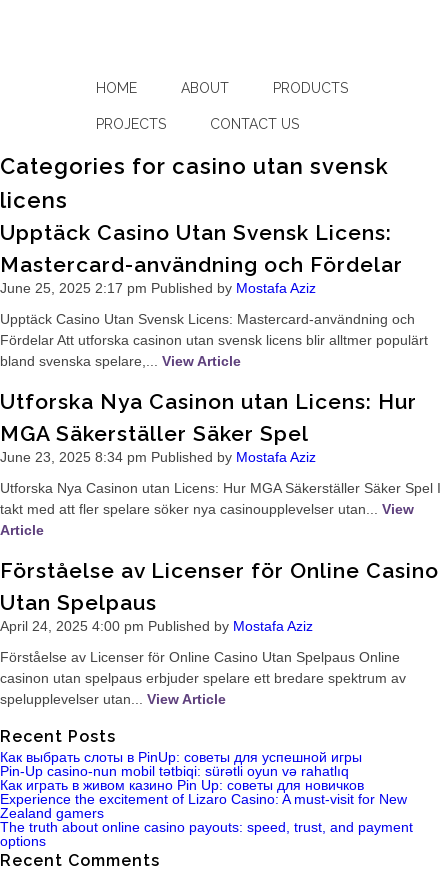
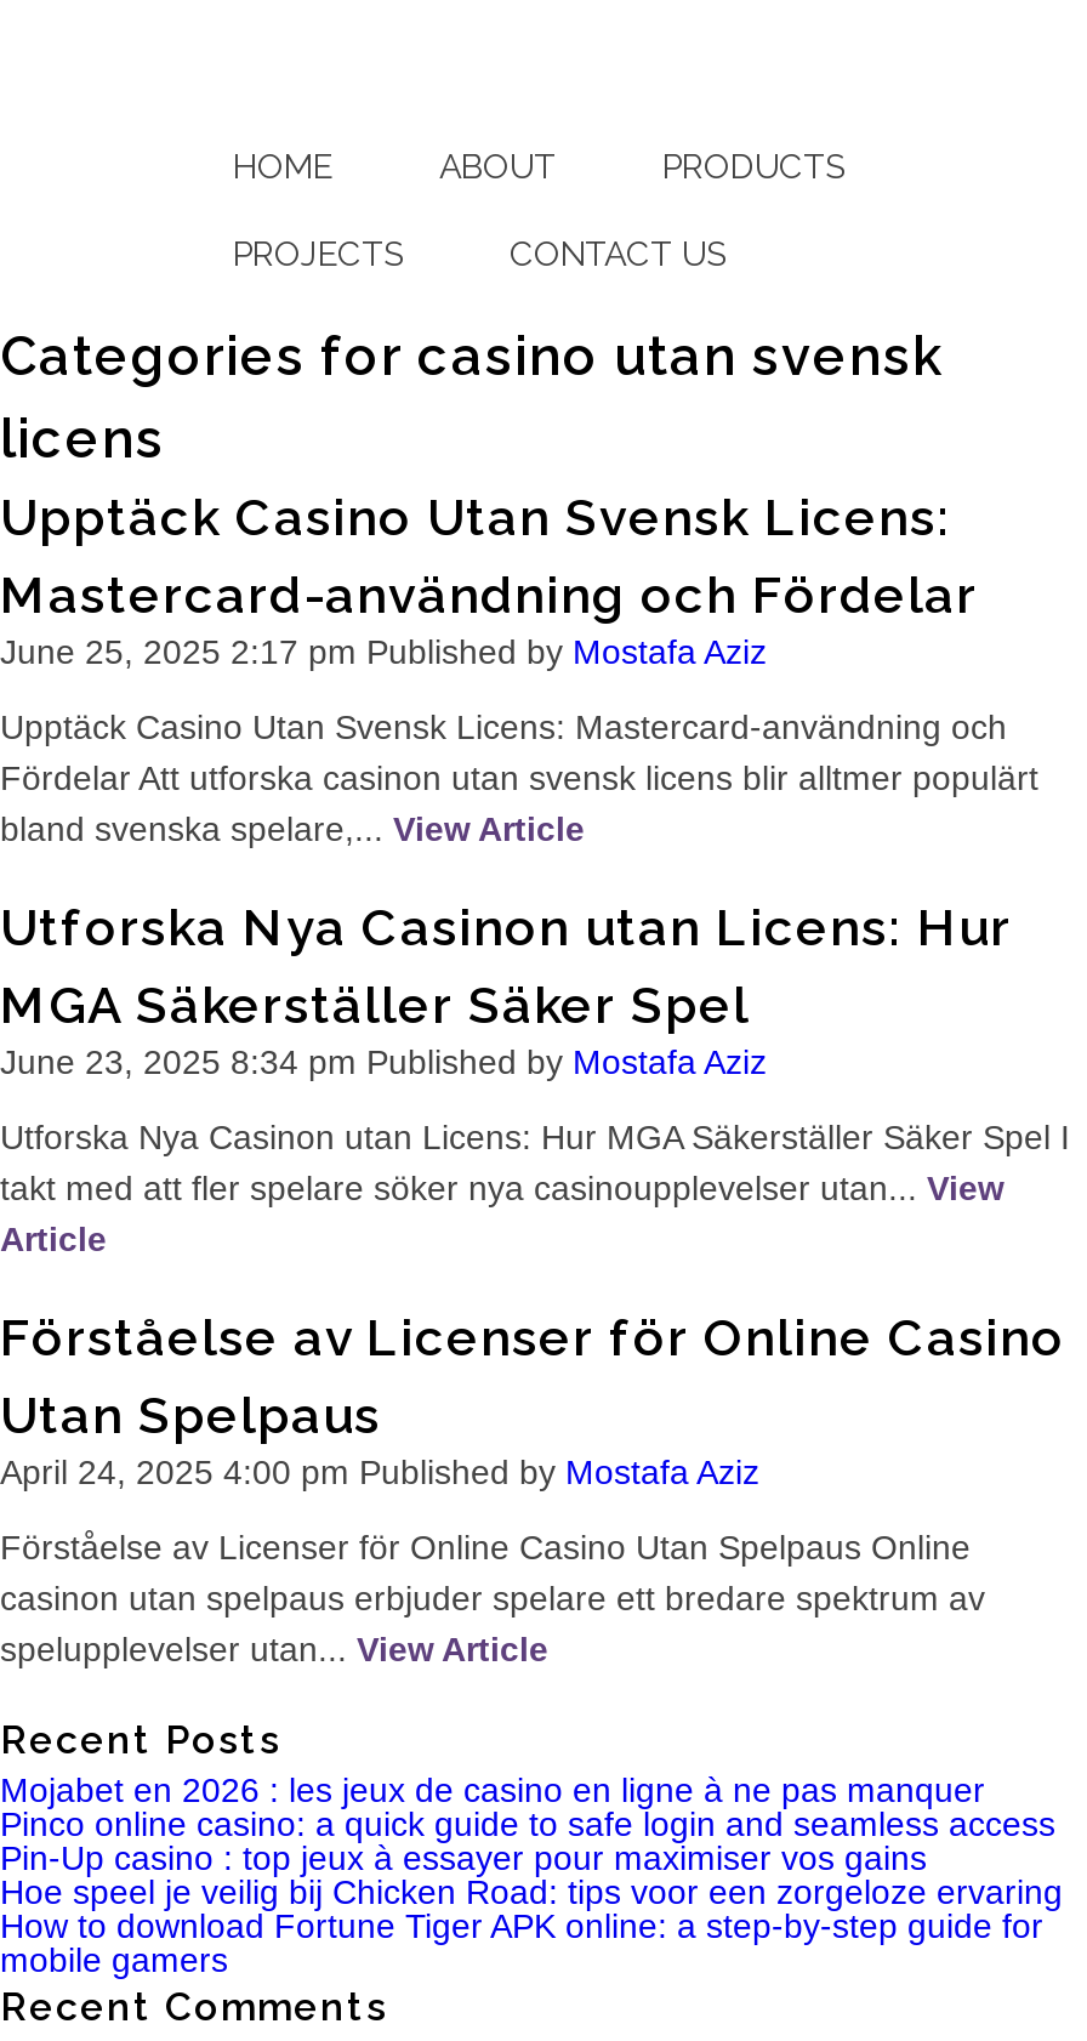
- Как выбрать слоты в PinUp: советы для успешной игры
- Pin-Up casino-nun mobil tətbiqi: sürətli oyun və rahatlıq
- Как играть в живом казино Pin Up: советы для новичков
- Experience the excitement of Lizaro Casino: A must-visit for New
- Zealand gamers
- The truth about online casino payouts: speed, trust, and payment
- options
+ Mojabet en 2026 : les jeux de casino en ligne à ne pas manquer
+ Pinco online casino: a quick guide to safe login and seamless access
+ Pin-Up casino : top jeux à essayer pour maximiser vos gains
+ Hoe speel je veilig bij Chicken Road: tips voor een zorgeloze ervaring
+ How to download Fortune Tiger APK online: a step-by-step guide for
+ mobile gamers
